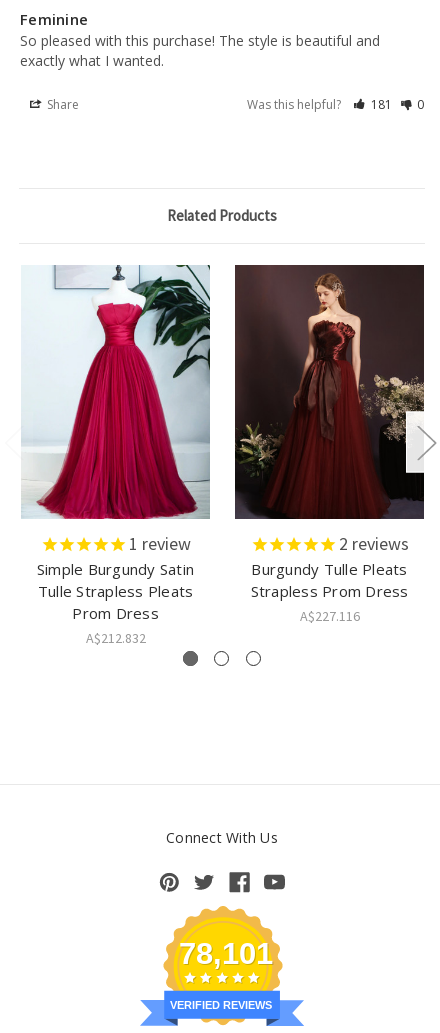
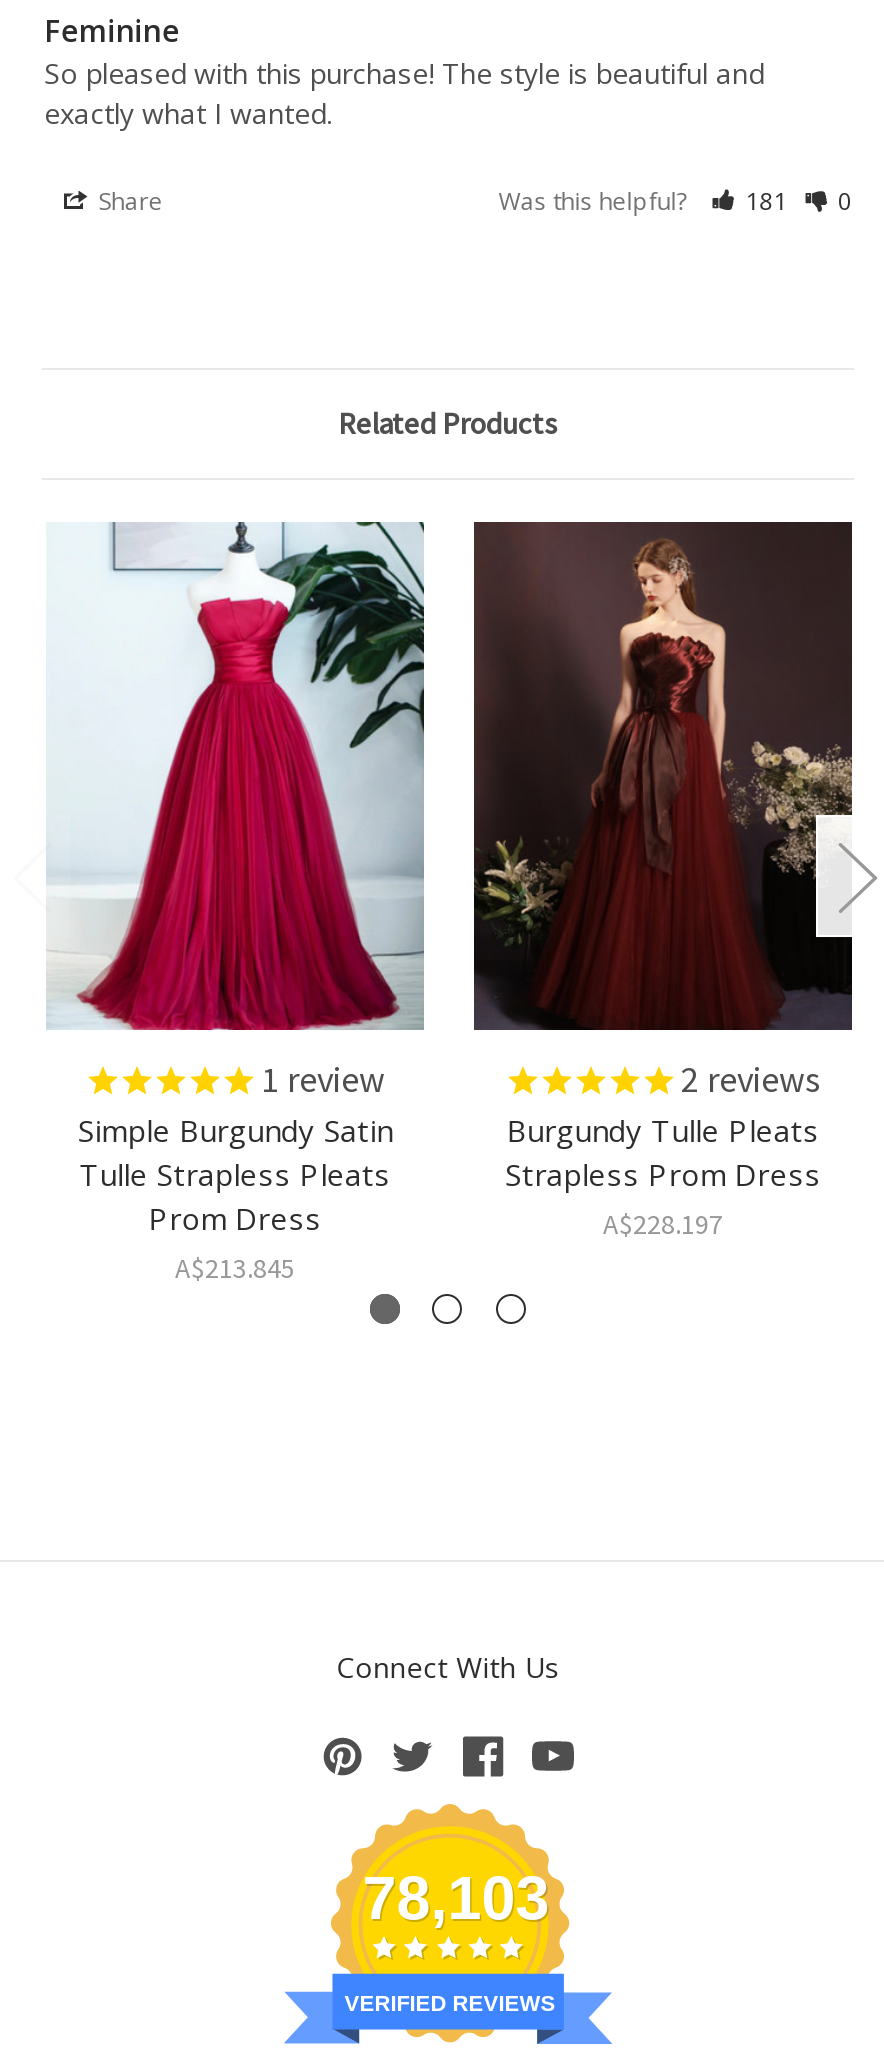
- A$227.116
+ A$228.197

- A$212.832
+ A$213.845

- 78,101
+ 78,103
